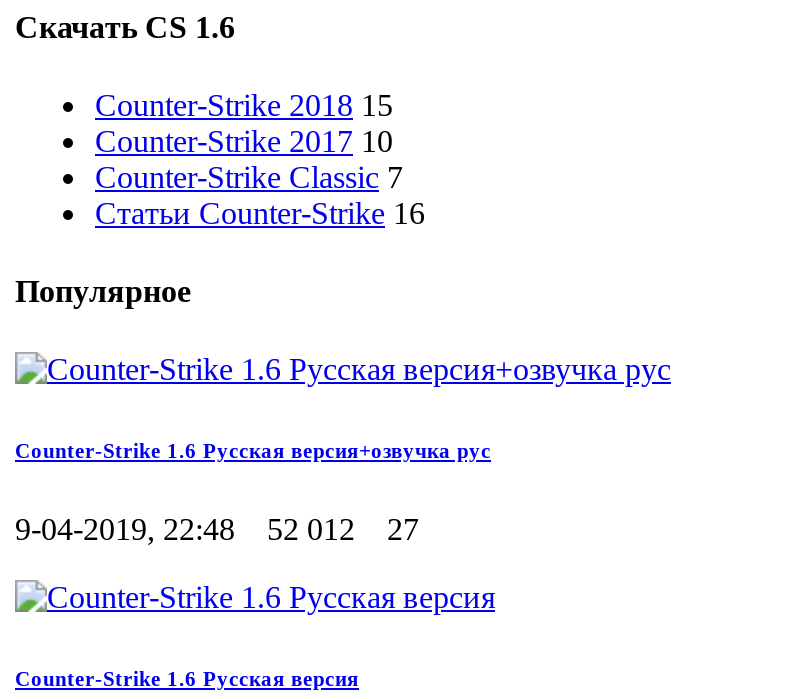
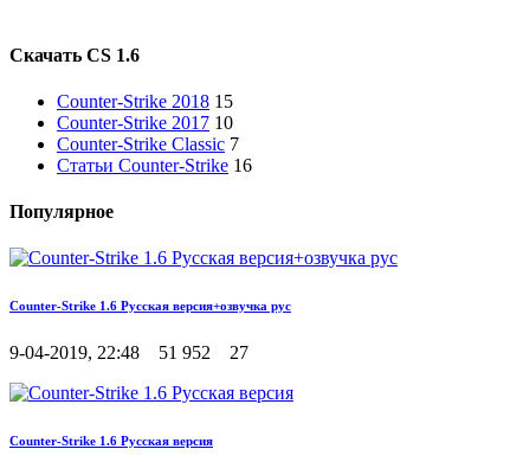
- 9-04-2019, 22:48 52 012 27
+ 9-04-2019, 22:48 51 952 27
